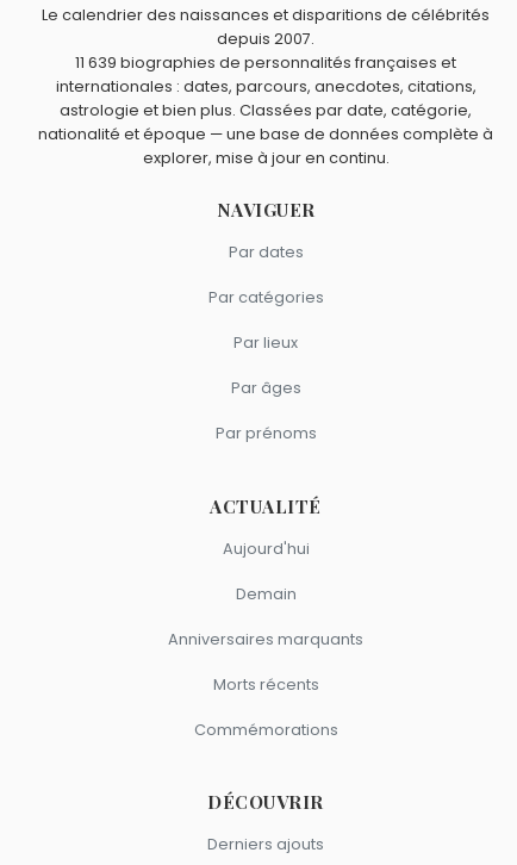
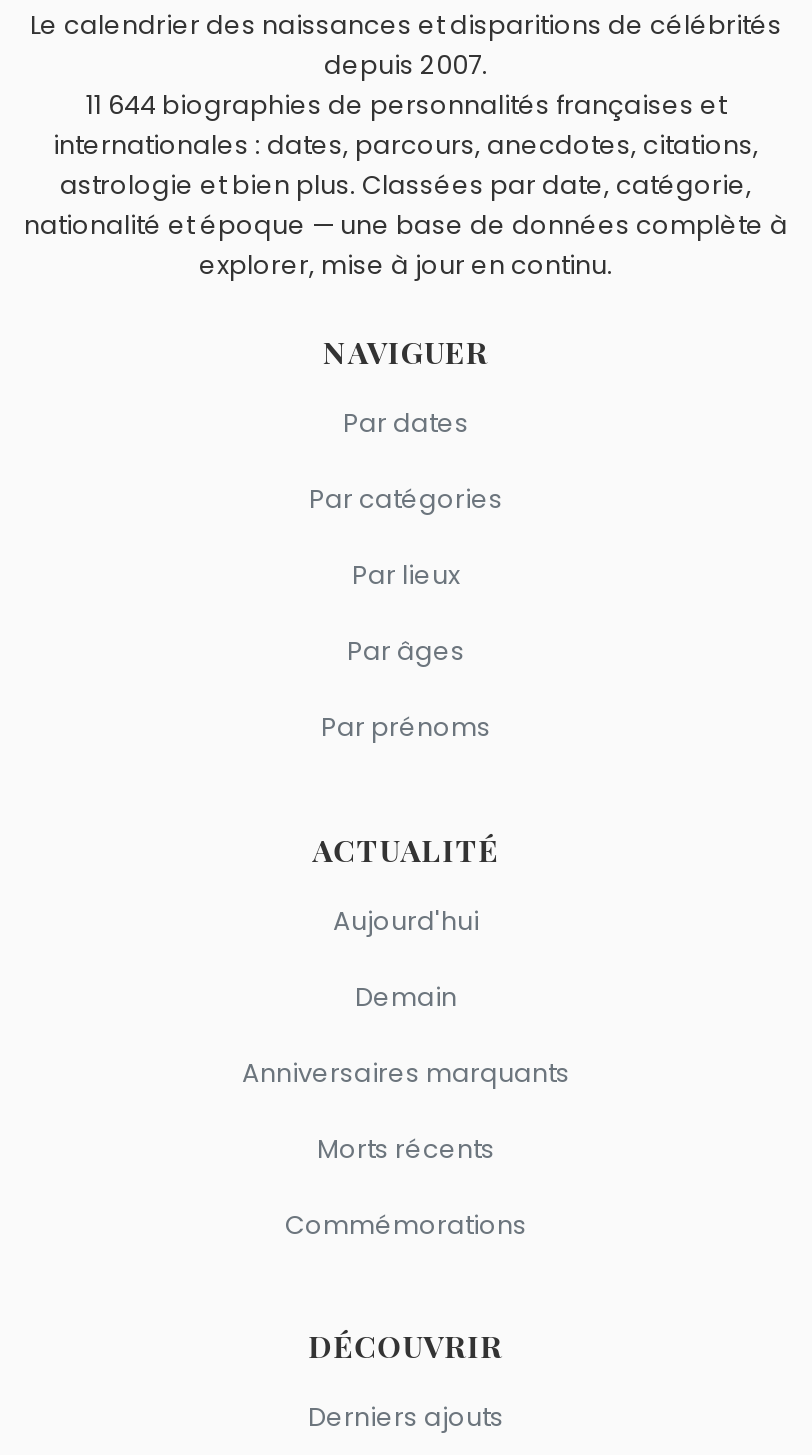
- 11 639 biographies de personnalités françaises et
+ 11 644 biographies de personnalités françaises et
